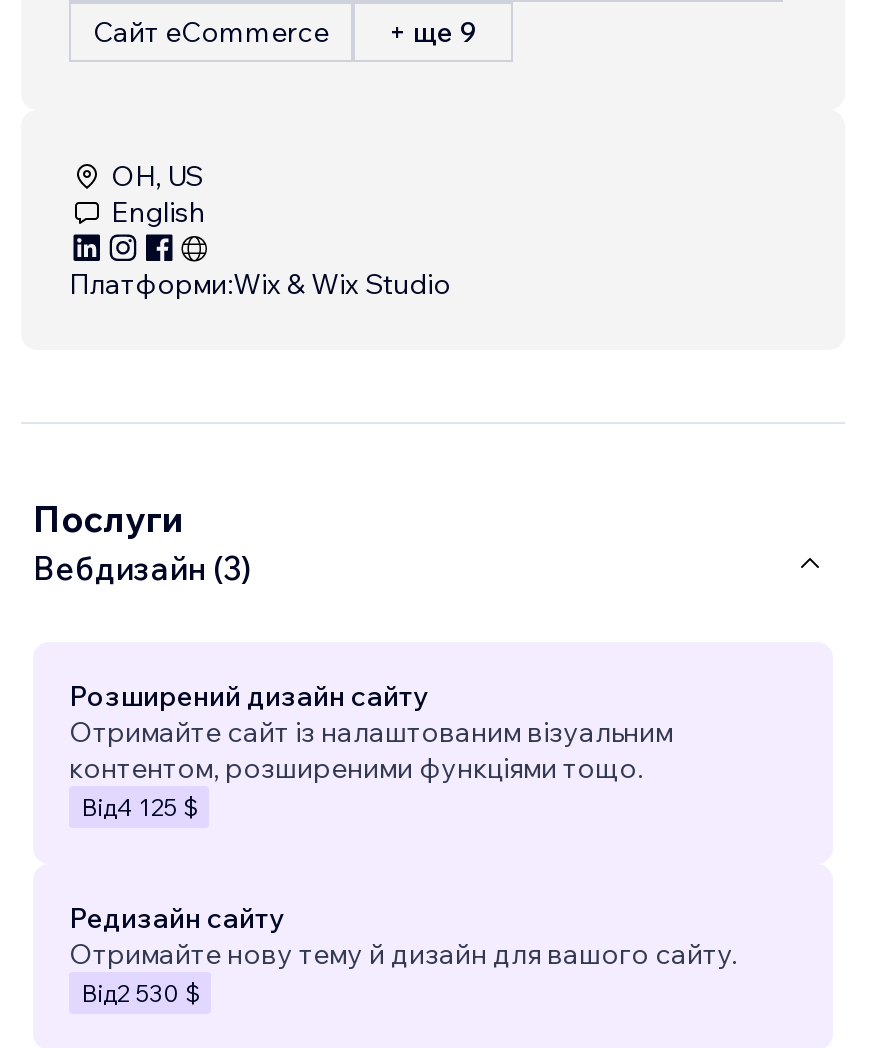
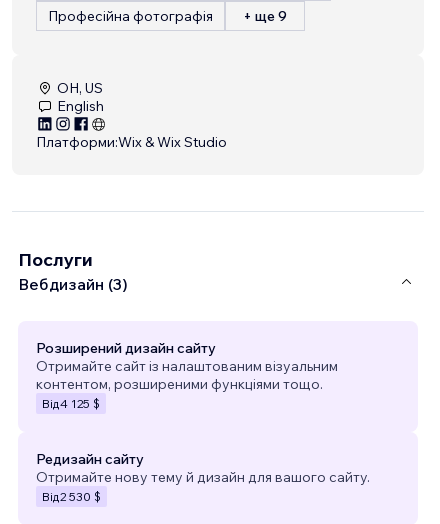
- Сайт eCommerce
+ Професійна фотографія
